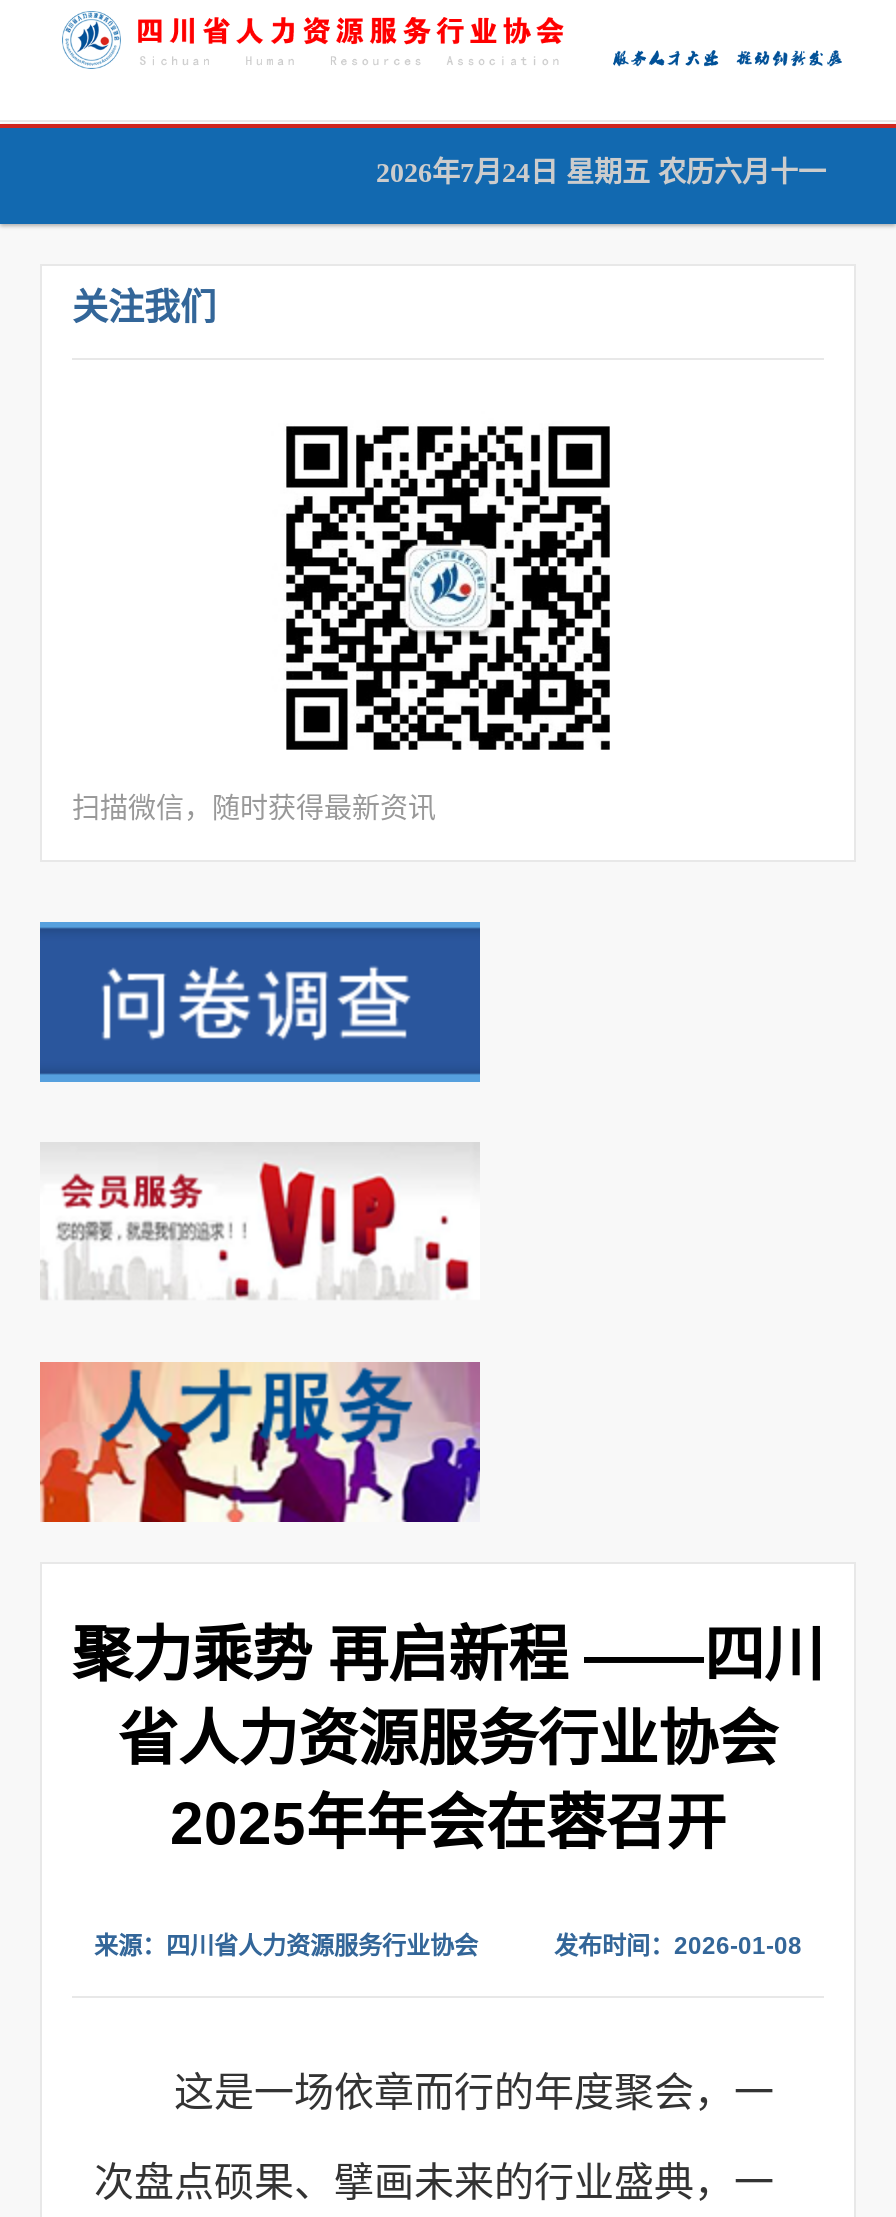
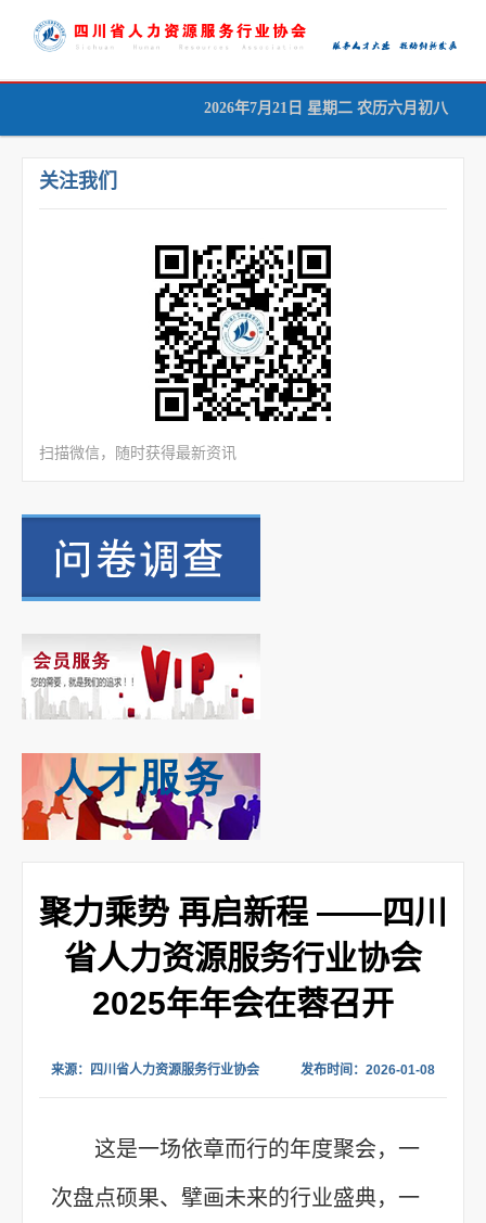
- 2026年7月24日 星期五 农历六月十一
+ 2026年7月21日 星期二 农历六月初八
